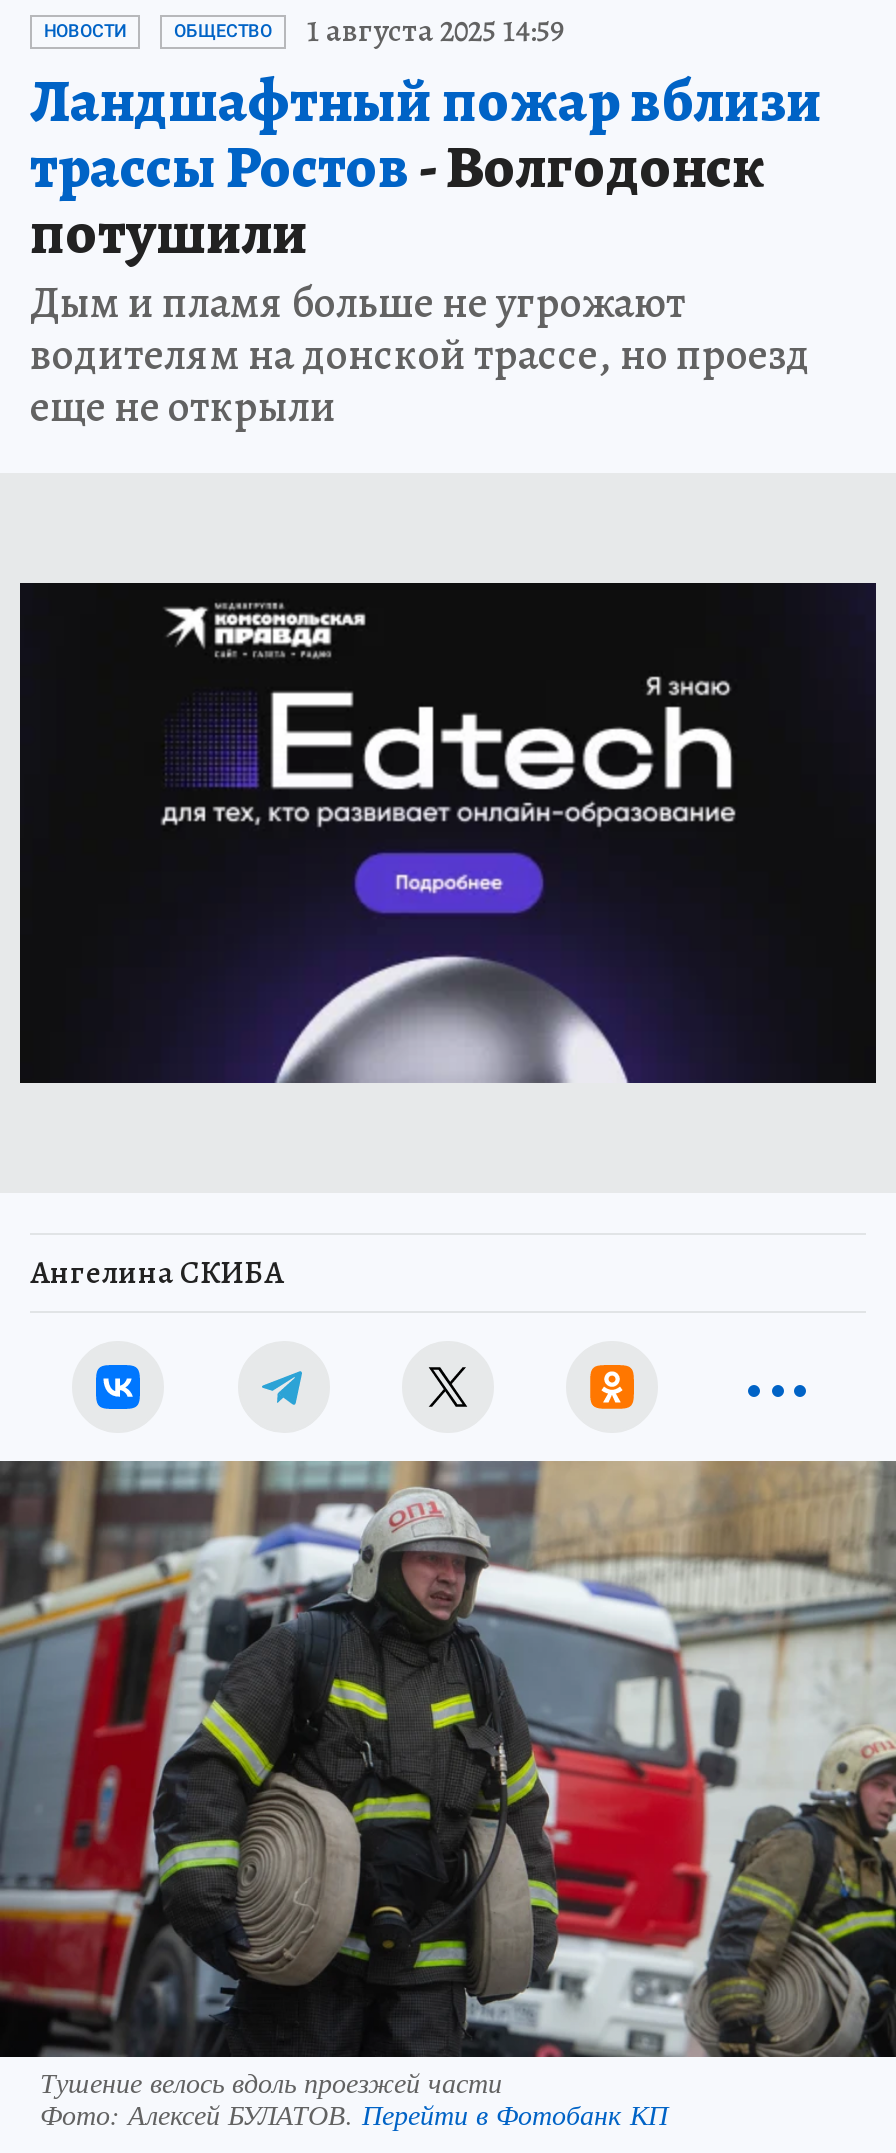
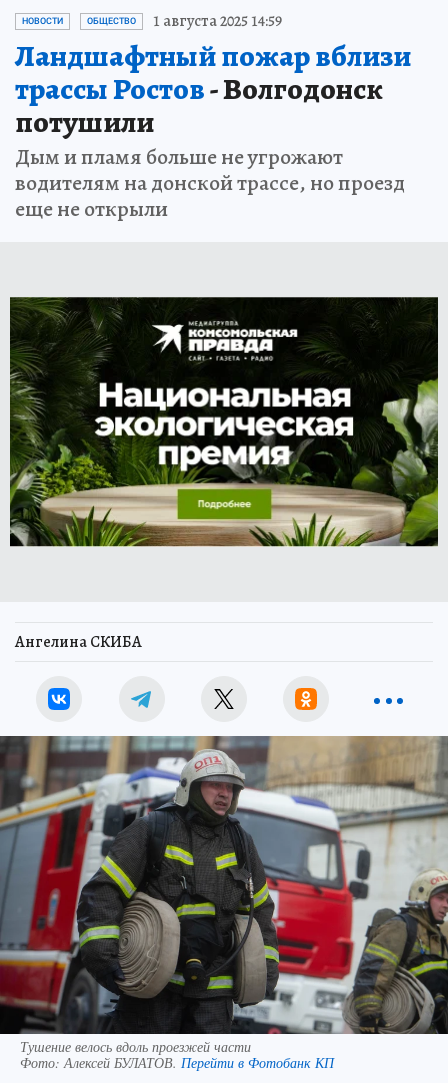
- [image]
+ [image]
